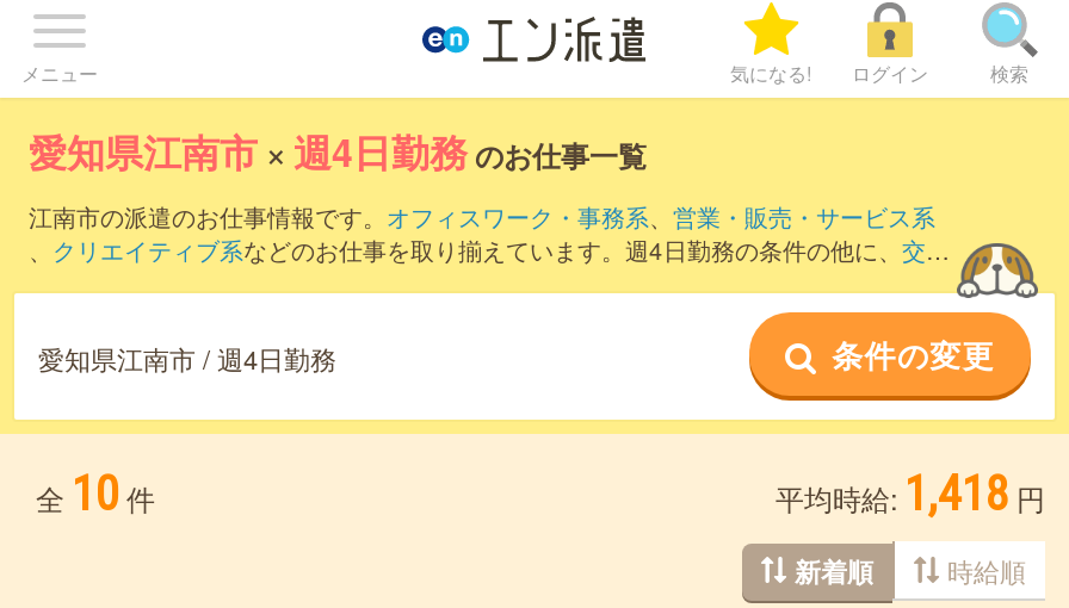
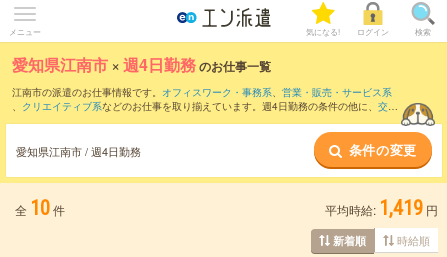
- 平均時給: 1,418 円
+ 平均時給: 1,419 円
